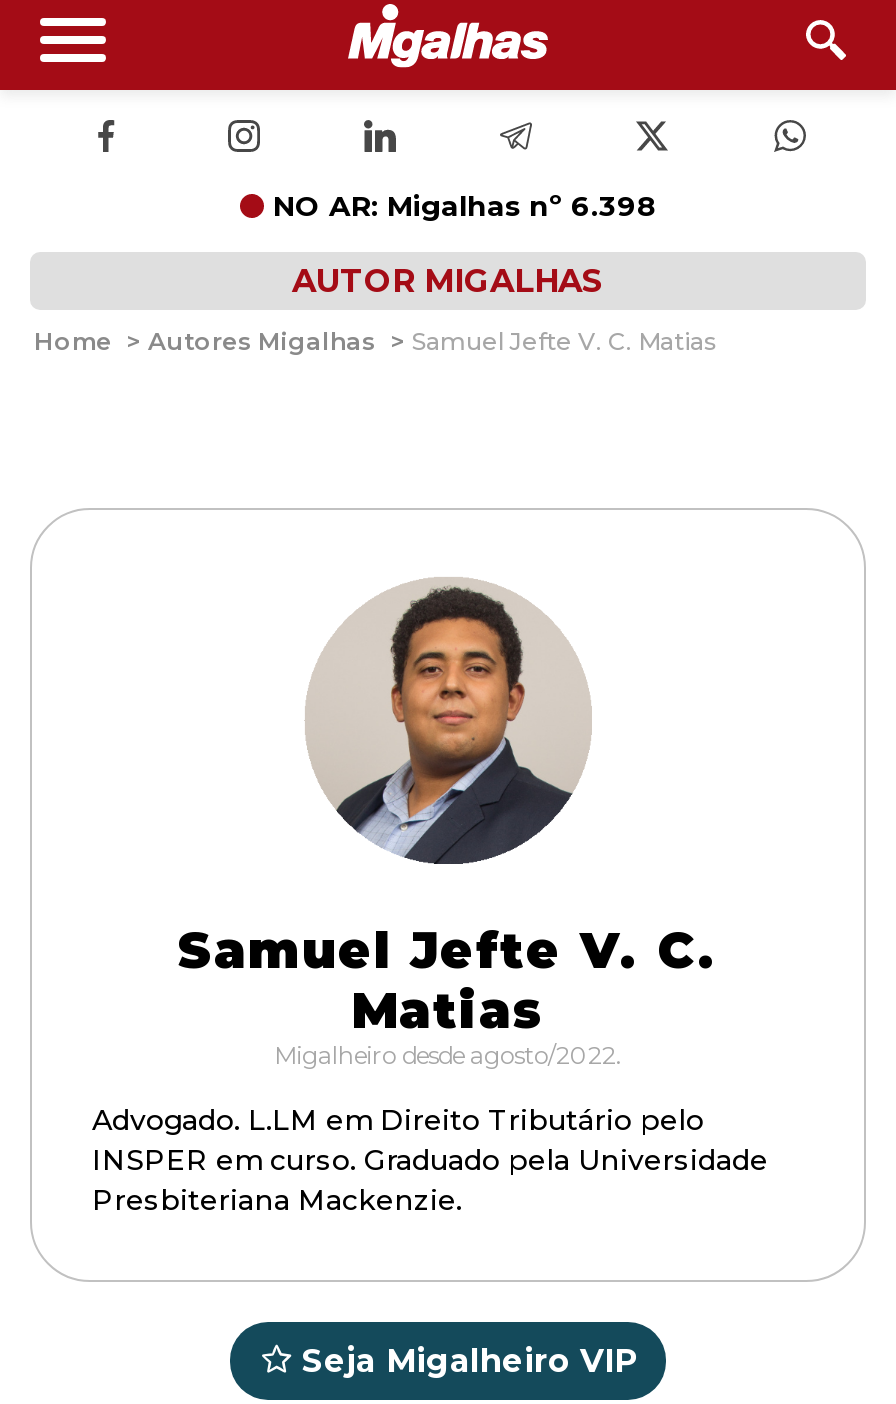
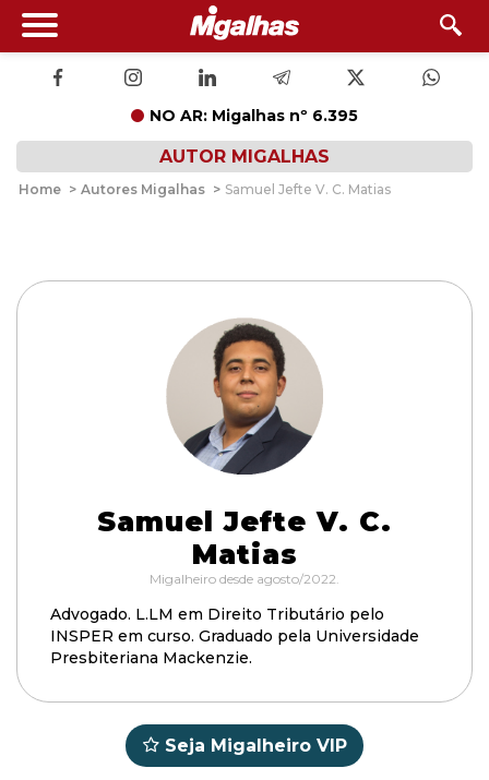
- NO AR: Migalhas nº 6.398
+ NO AR: Migalhas nº 6.395
